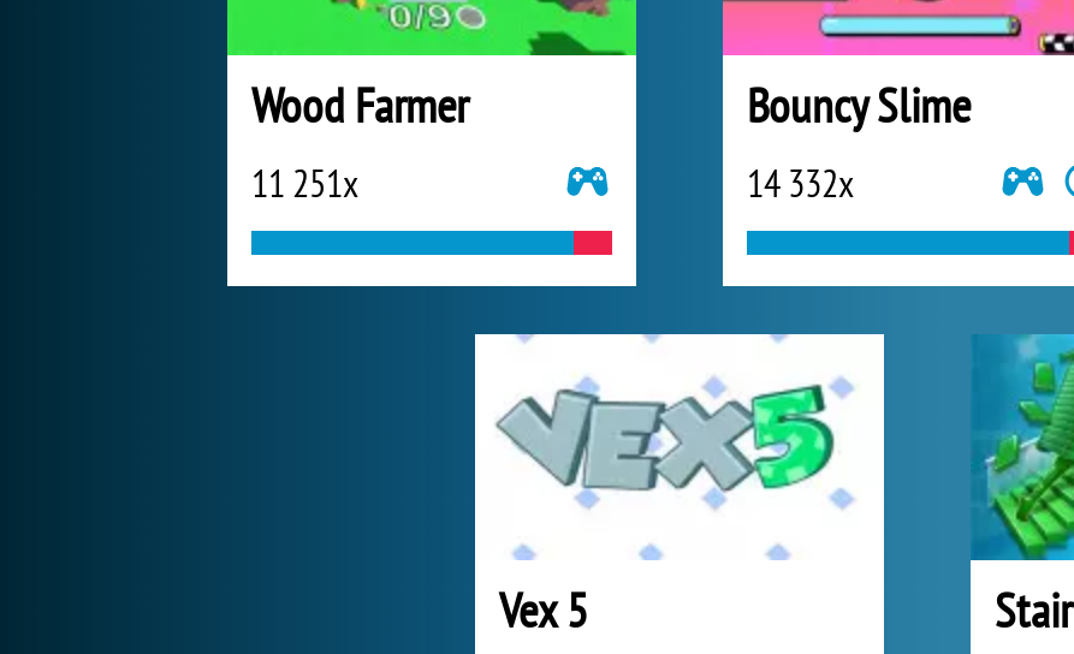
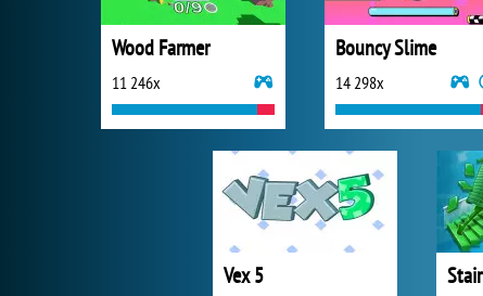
- 11 251x
+ 11 246x

- 14 332x
+ 14 298x
